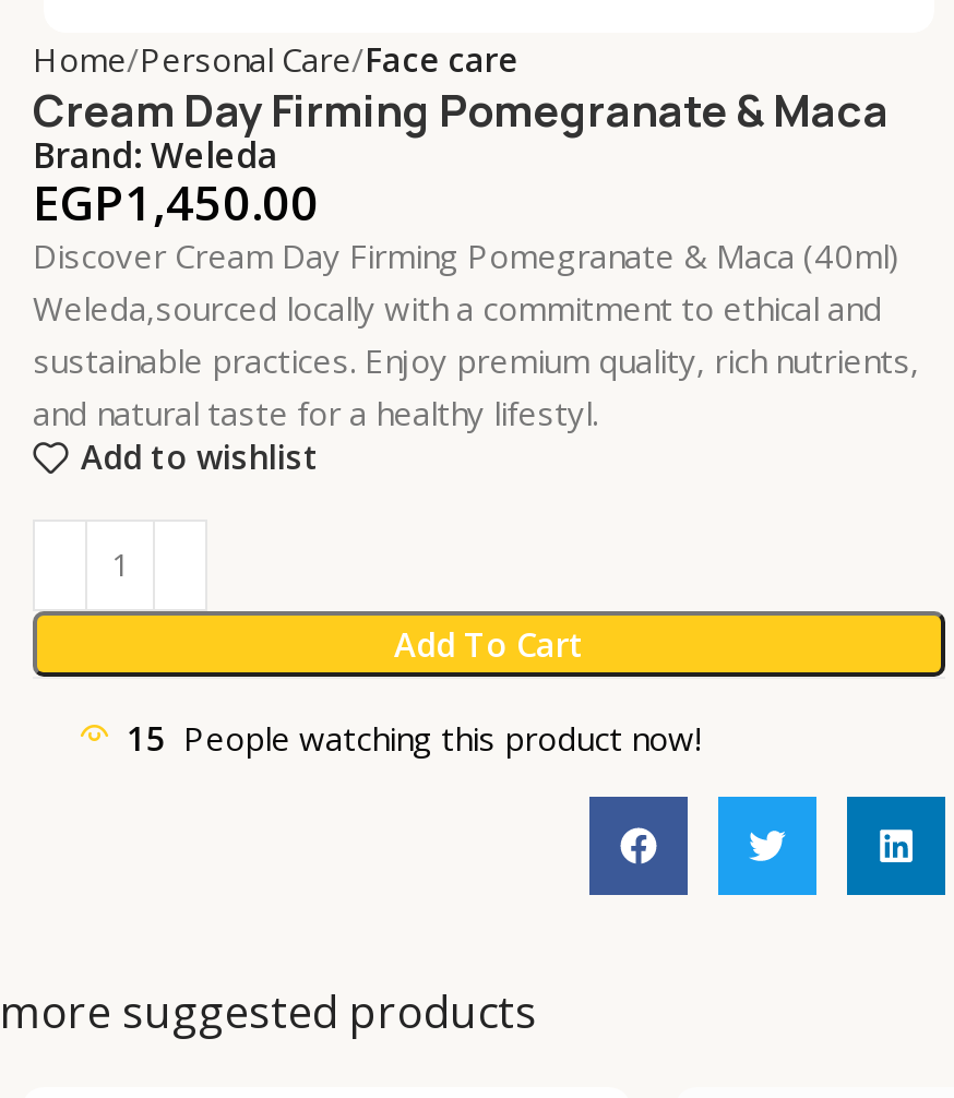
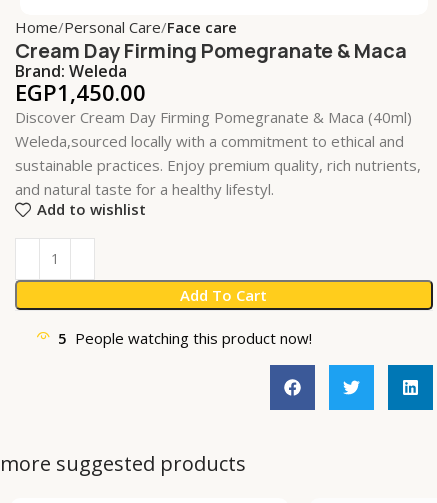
- 15 People watching this product now!
+ 5 People watching this product now!
